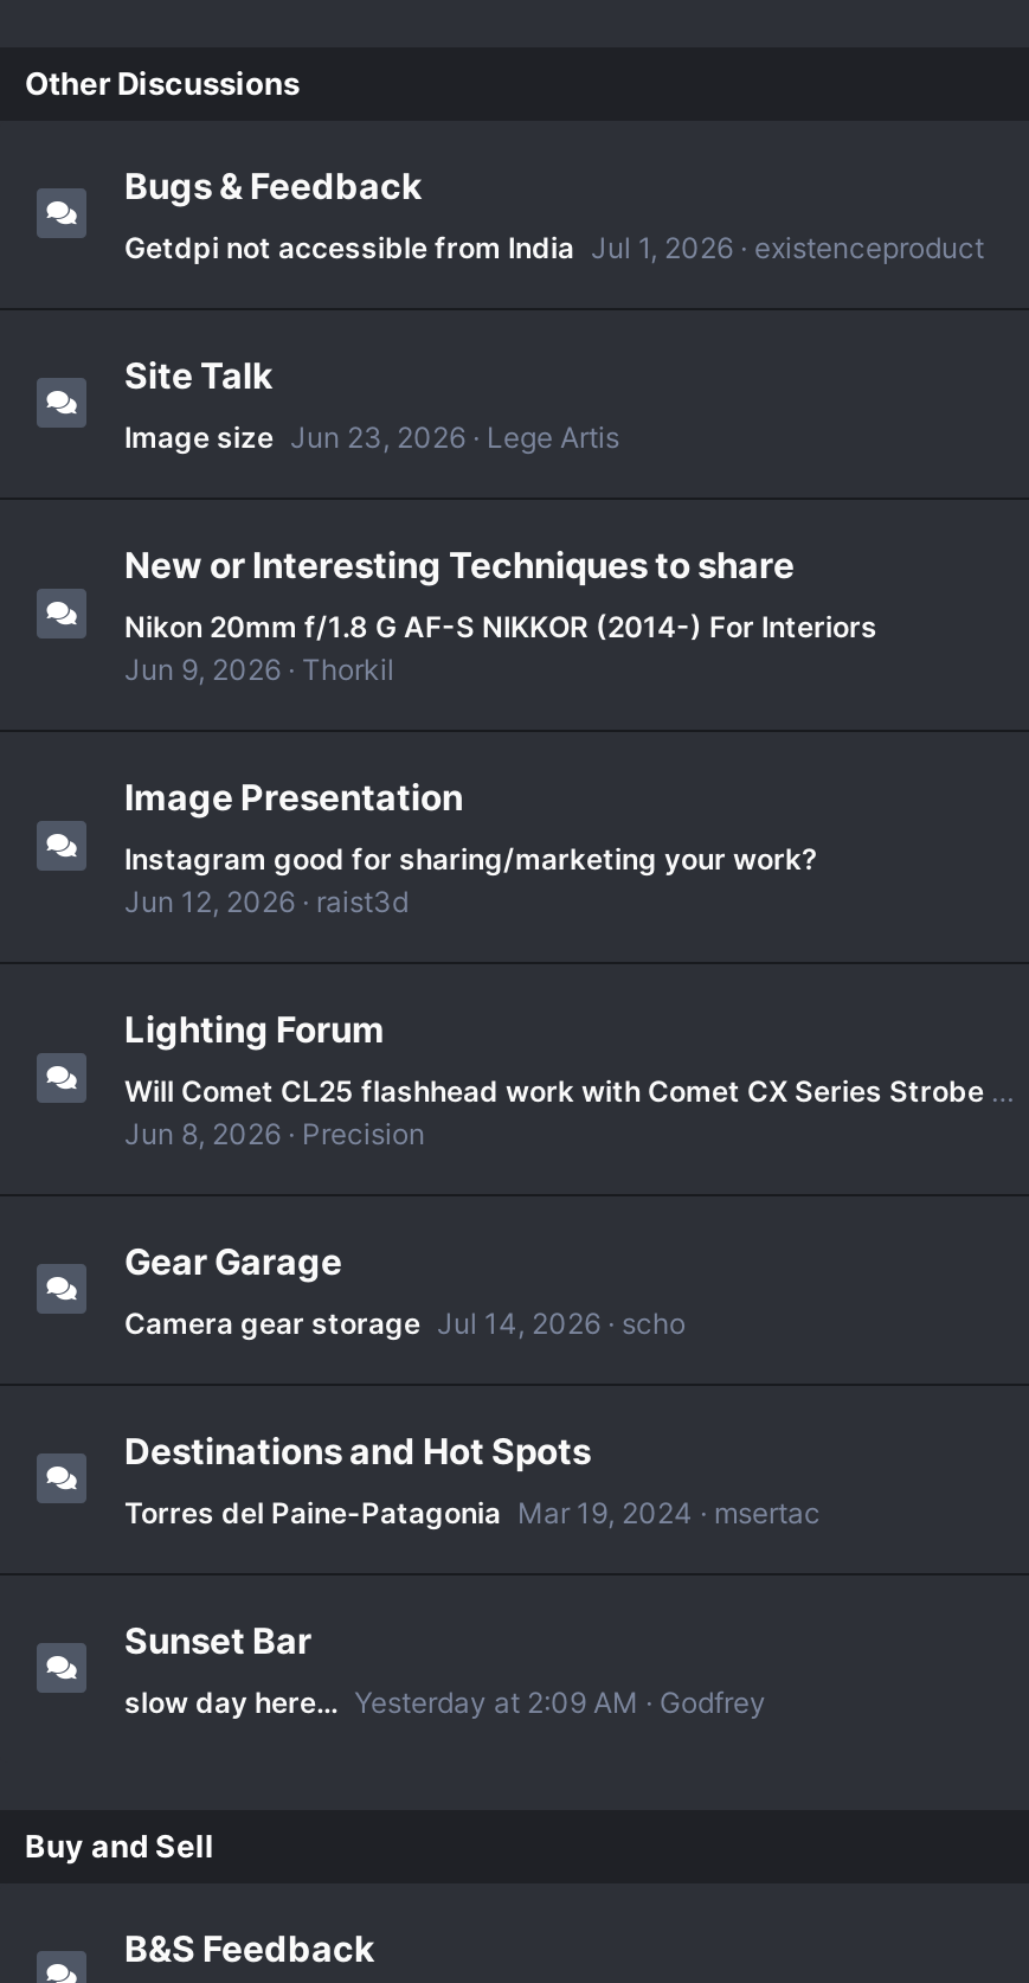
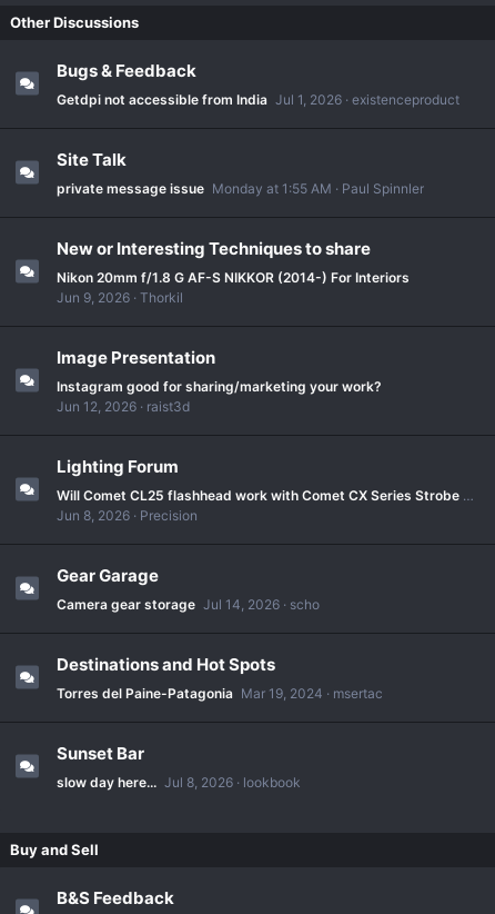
- Image size Jun 23, 2026 Lege Artis
+ private message issue Monday at 1:55 AM Paul Spinnler

- slow day here... Yesterday at 2:09 AM Godfrey
+ slow day here... Jul 8, 2026 lookbook
